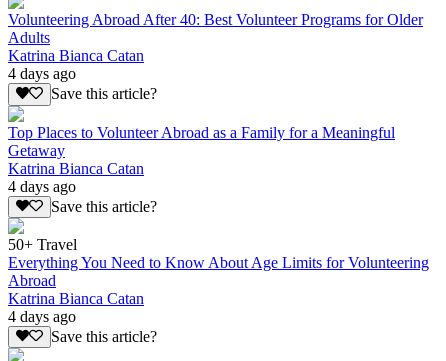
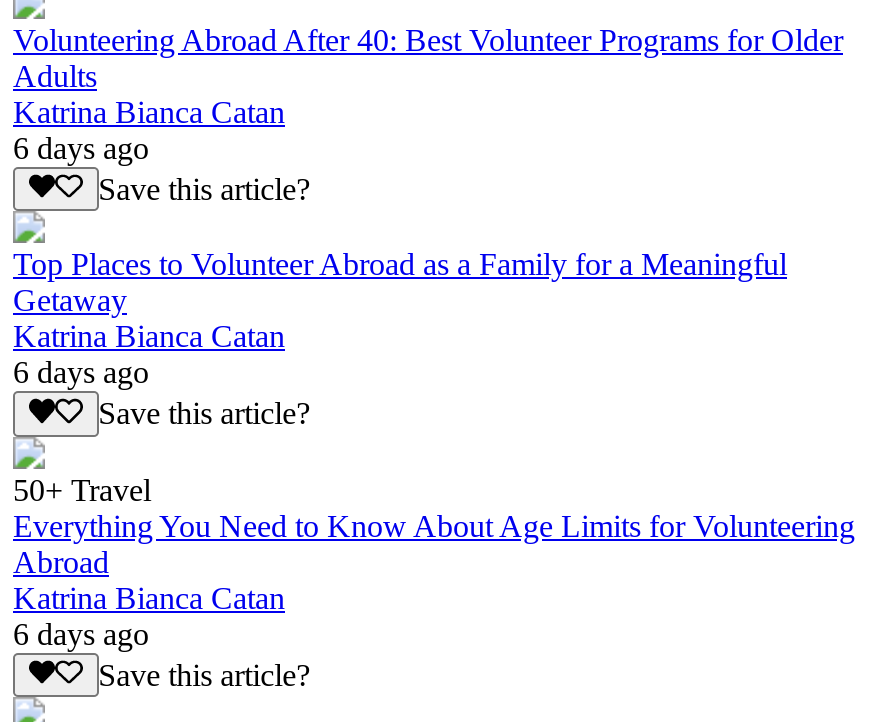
- 4 days ago
+ 6 days ago

- 4 days ago
+ 6 days ago

- 4 days ago
+ 6 days ago
